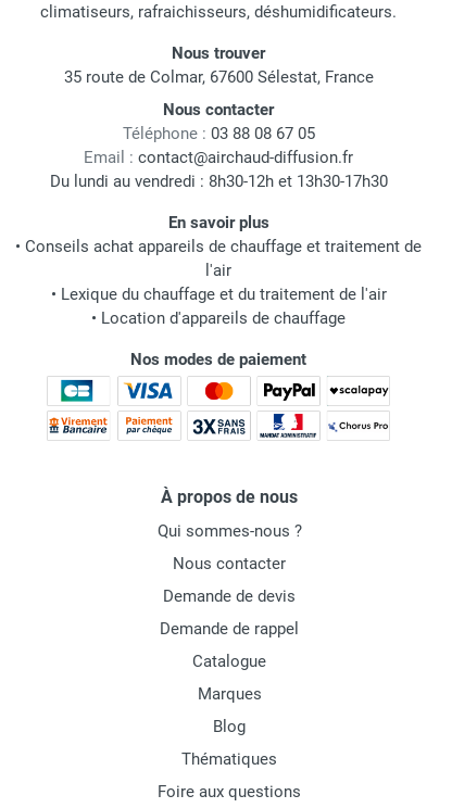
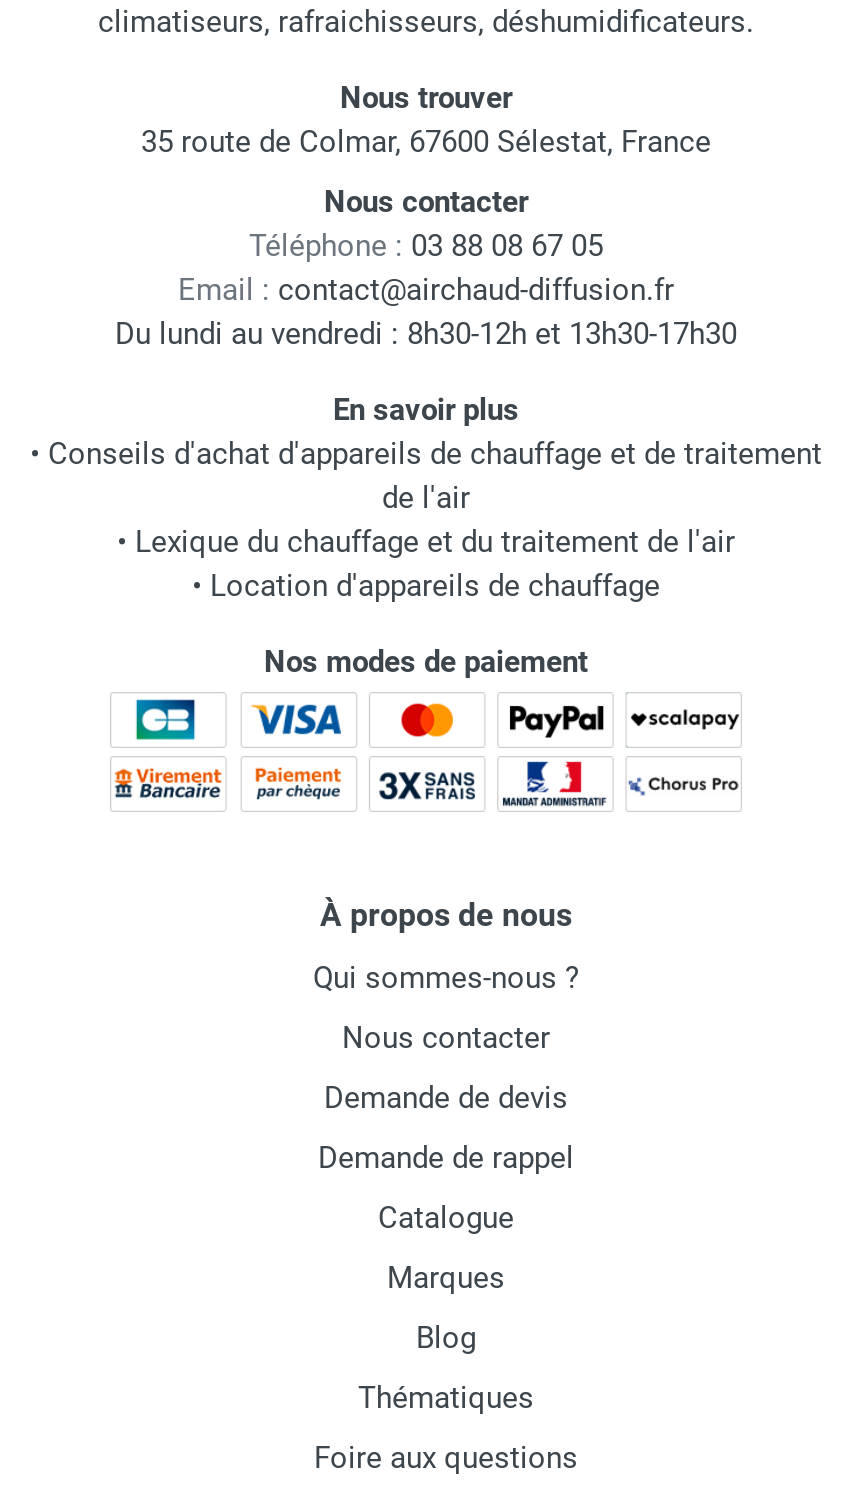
- • Conseils achat appareils de chauffage et traitement de
- l'air
+ • Conseils d'achat d'appareils de chauffage et de traitement
+ de l'air
